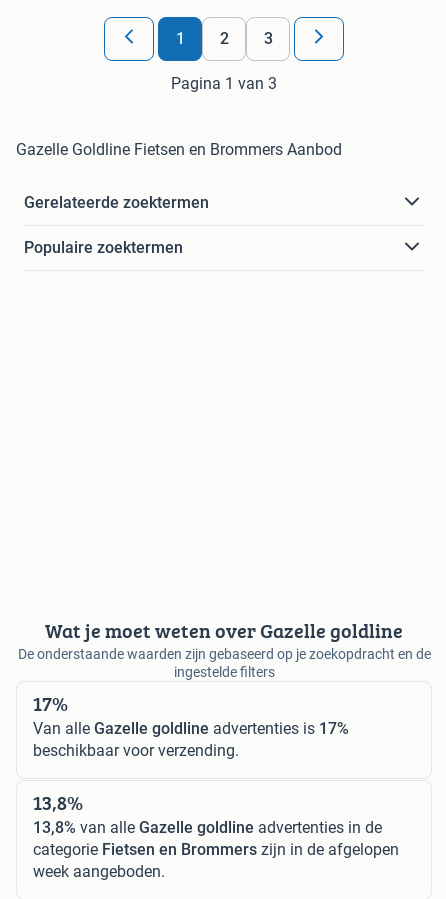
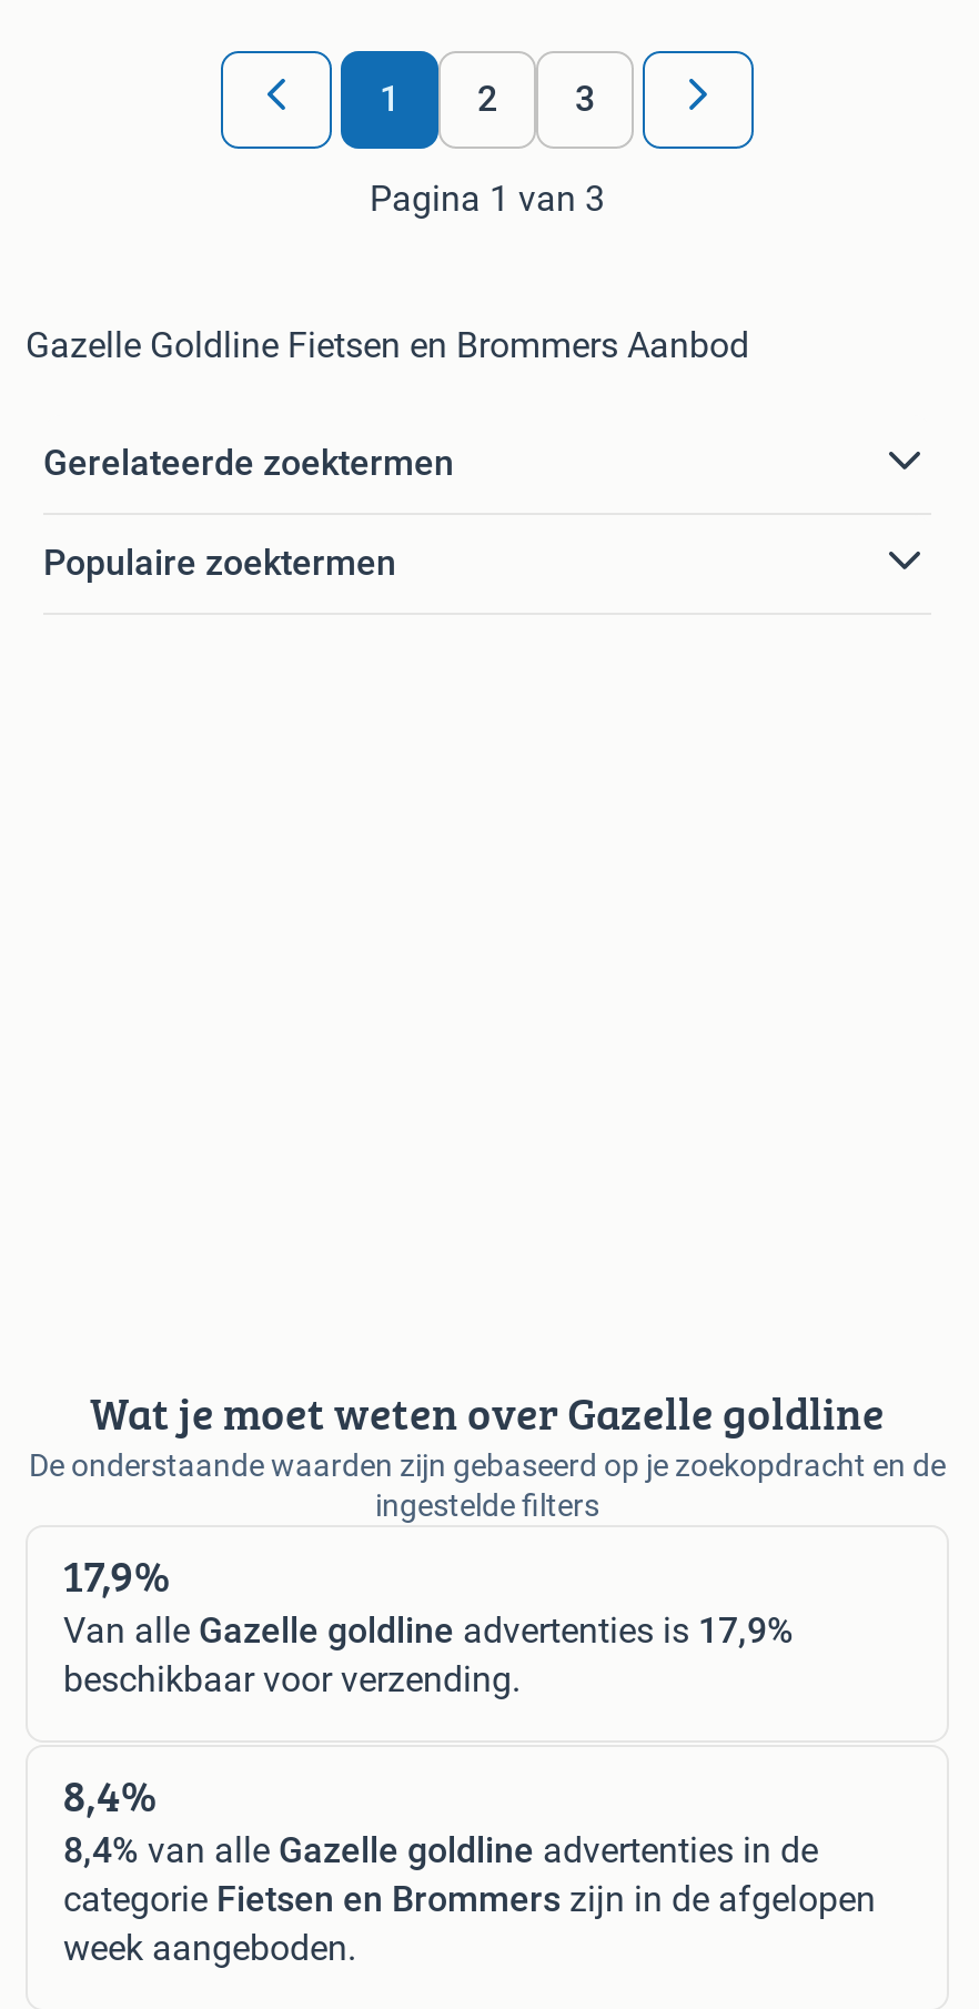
- 17%
+ 17,9%

- Van alle Gazelle goldline advertenties is 17%
+ Van alle Gazelle goldline advertenties is 17,9%

- 13,8%
+ 8,4%

- 13,8% van alle Gazelle goldline advertenties in de
+ 8,4% van alle Gazelle goldline advertenties in de
